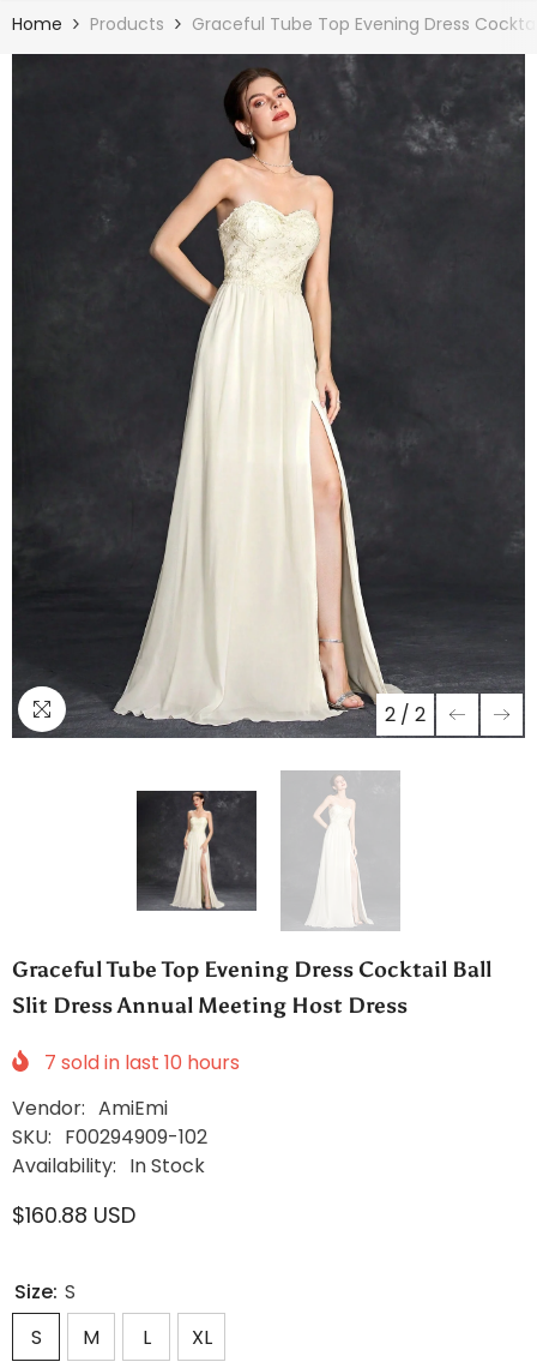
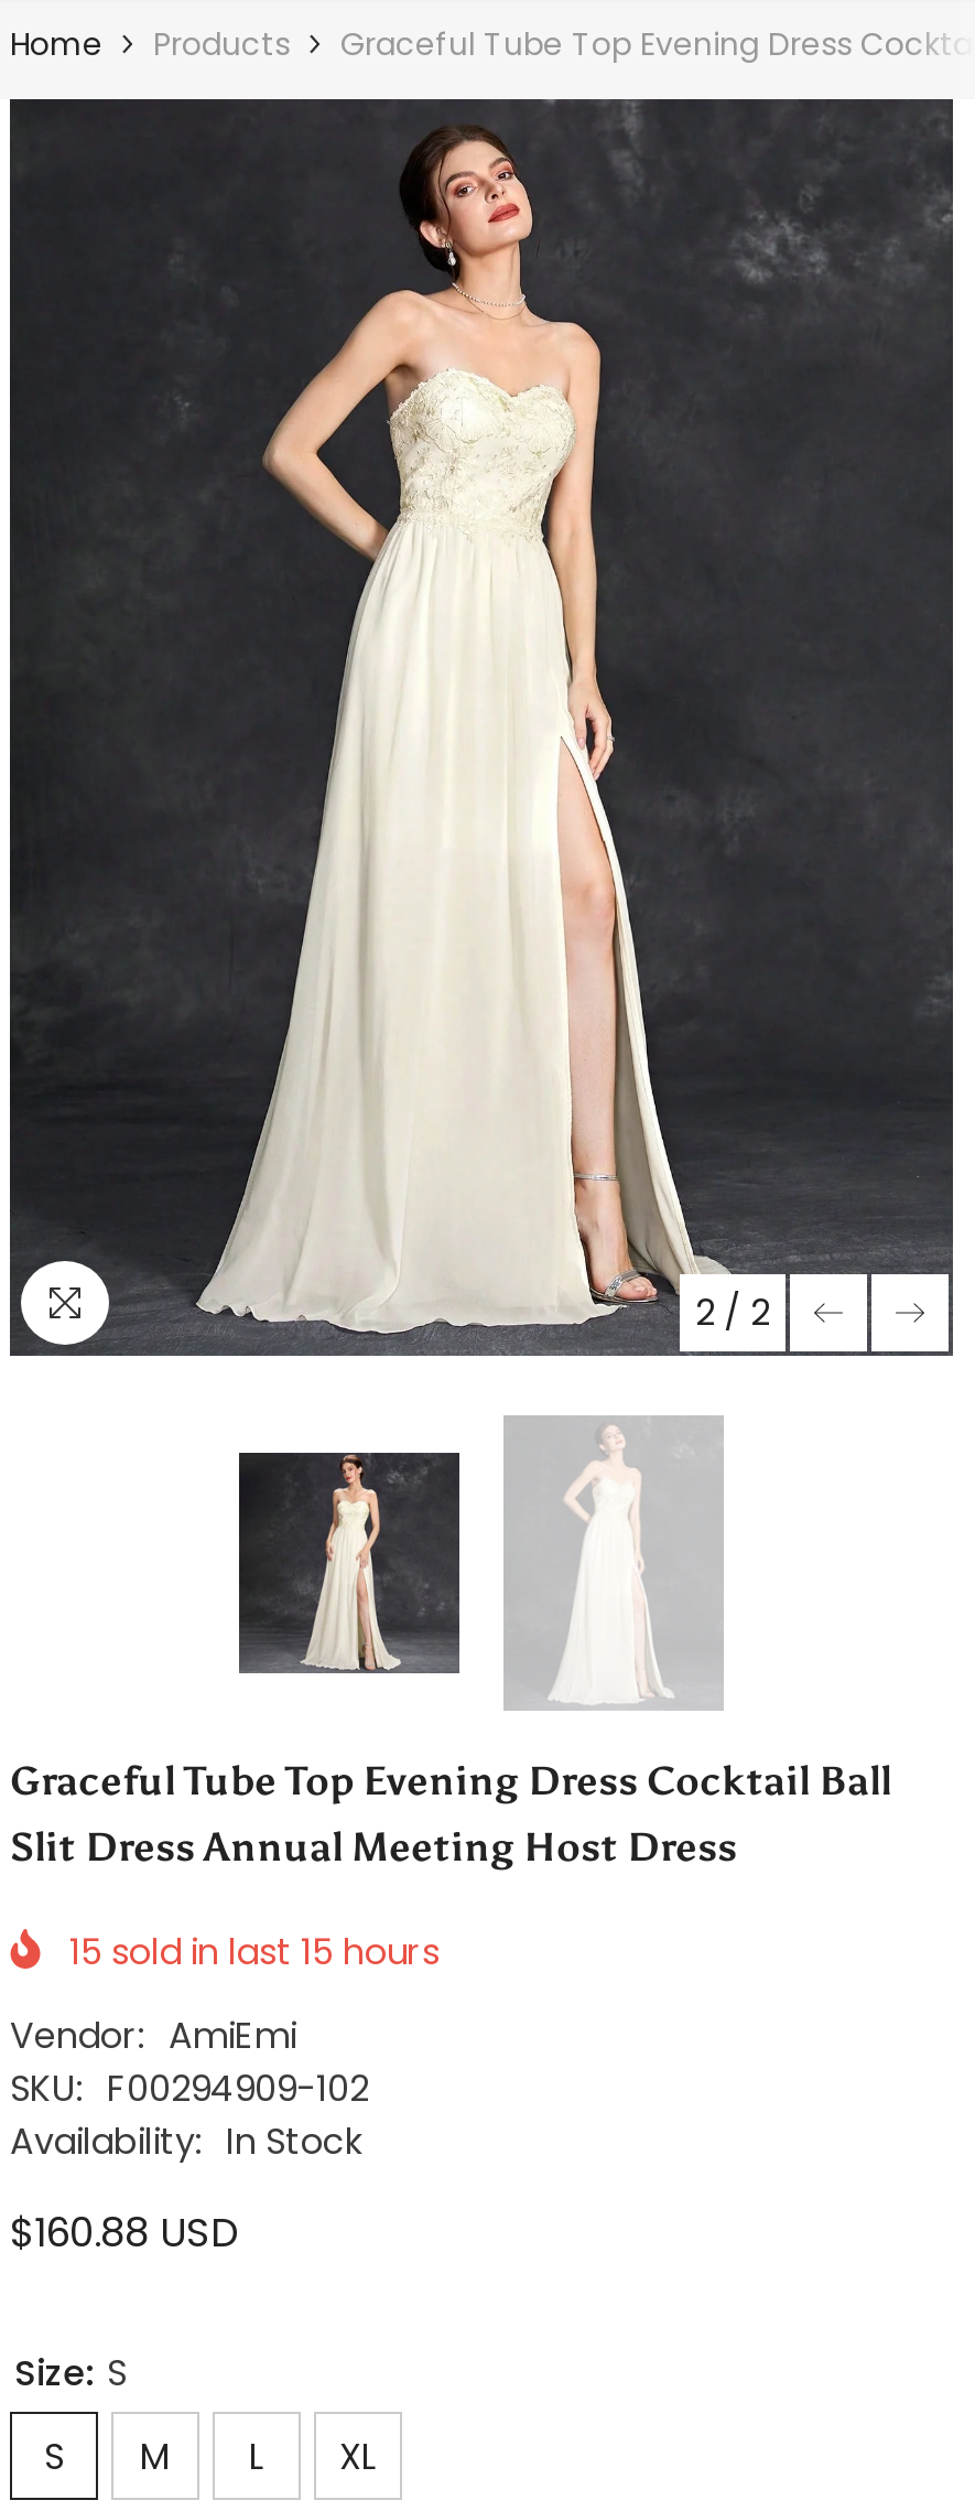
- 7 sold in last 10 hours
+ 15 sold in last 15 hours
